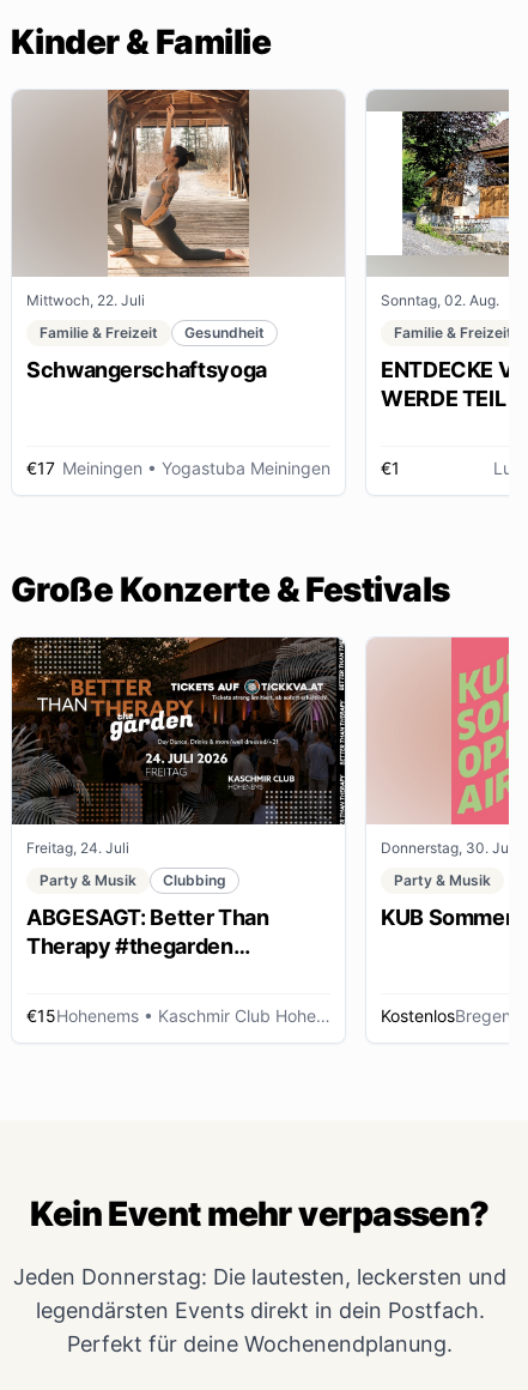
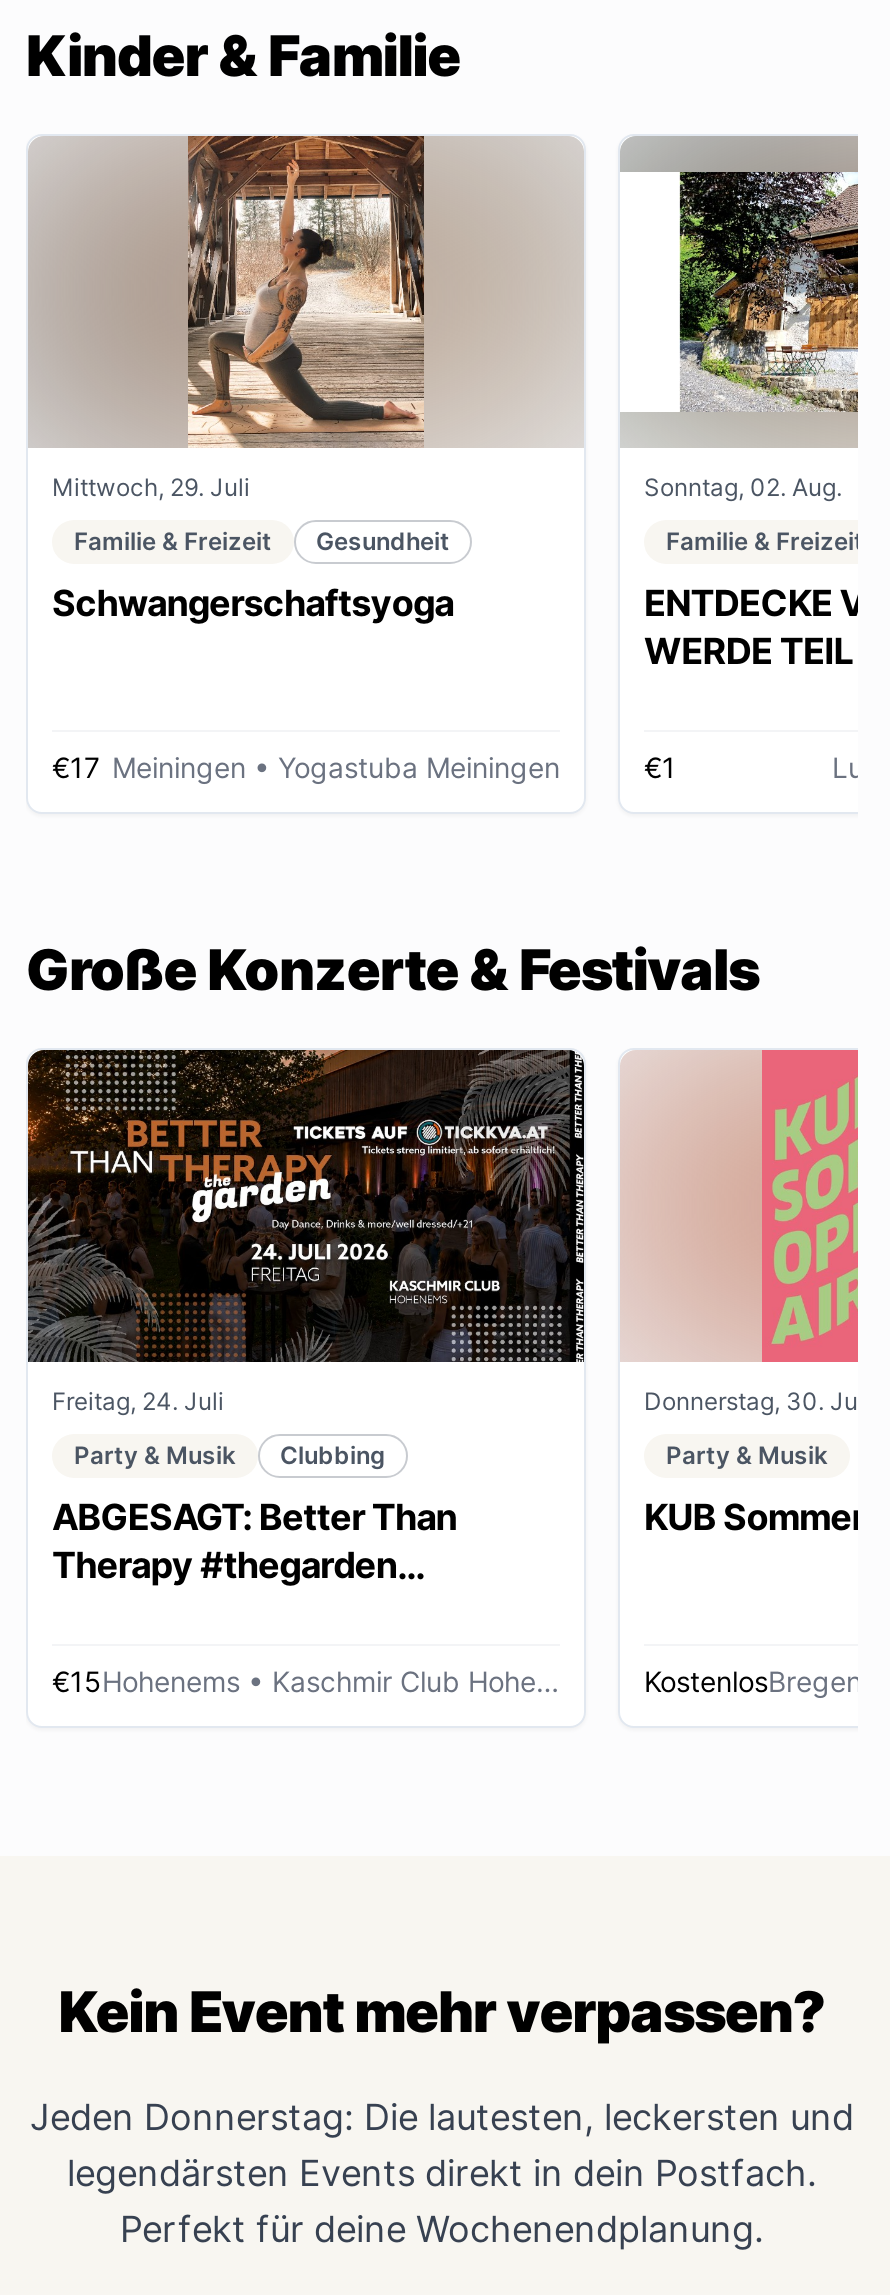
- Mittwoch, 22. Juli
+ Mittwoch, 29. Juli
